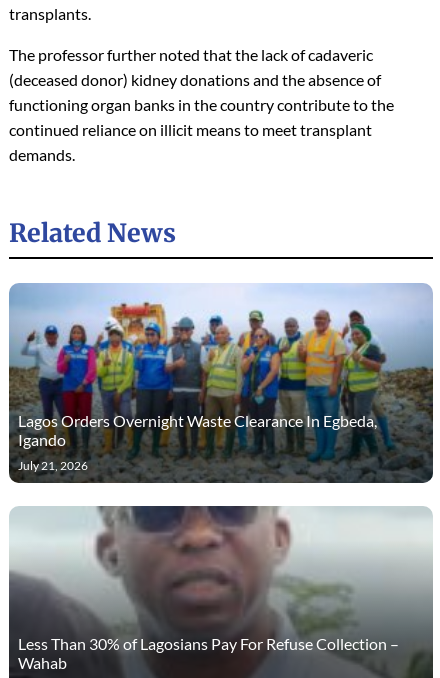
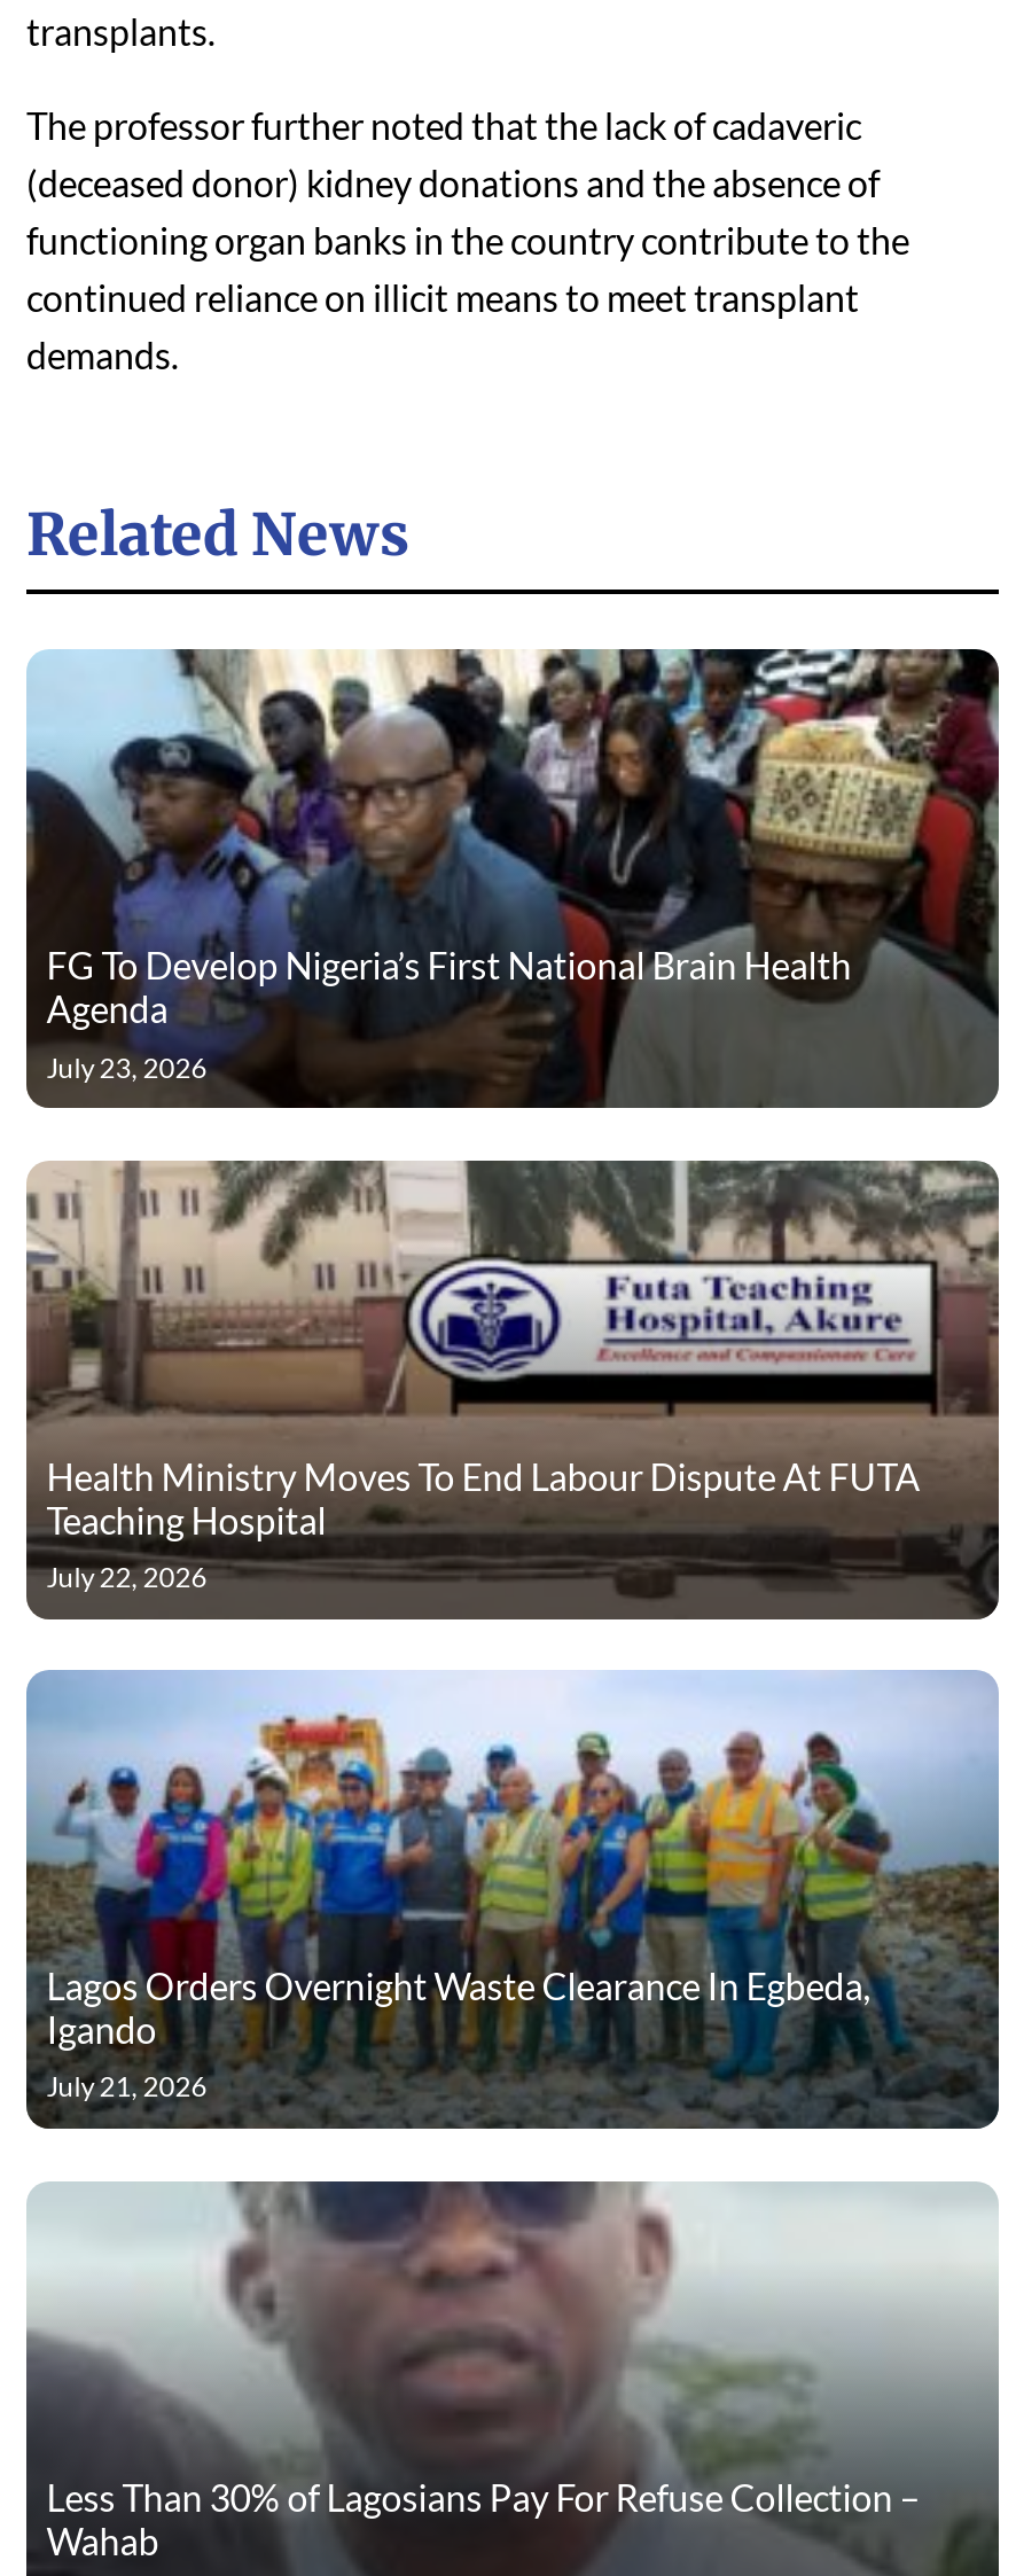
+ [image]
+ FG To Develop Nigeria’s First National Brain Health
+ Agenda
+ July 23, 2026

+ [image]
+ Health Ministry Moves To End Labour Dispute At FUTA
+ Teaching Hospital
+ July 22, 2026
